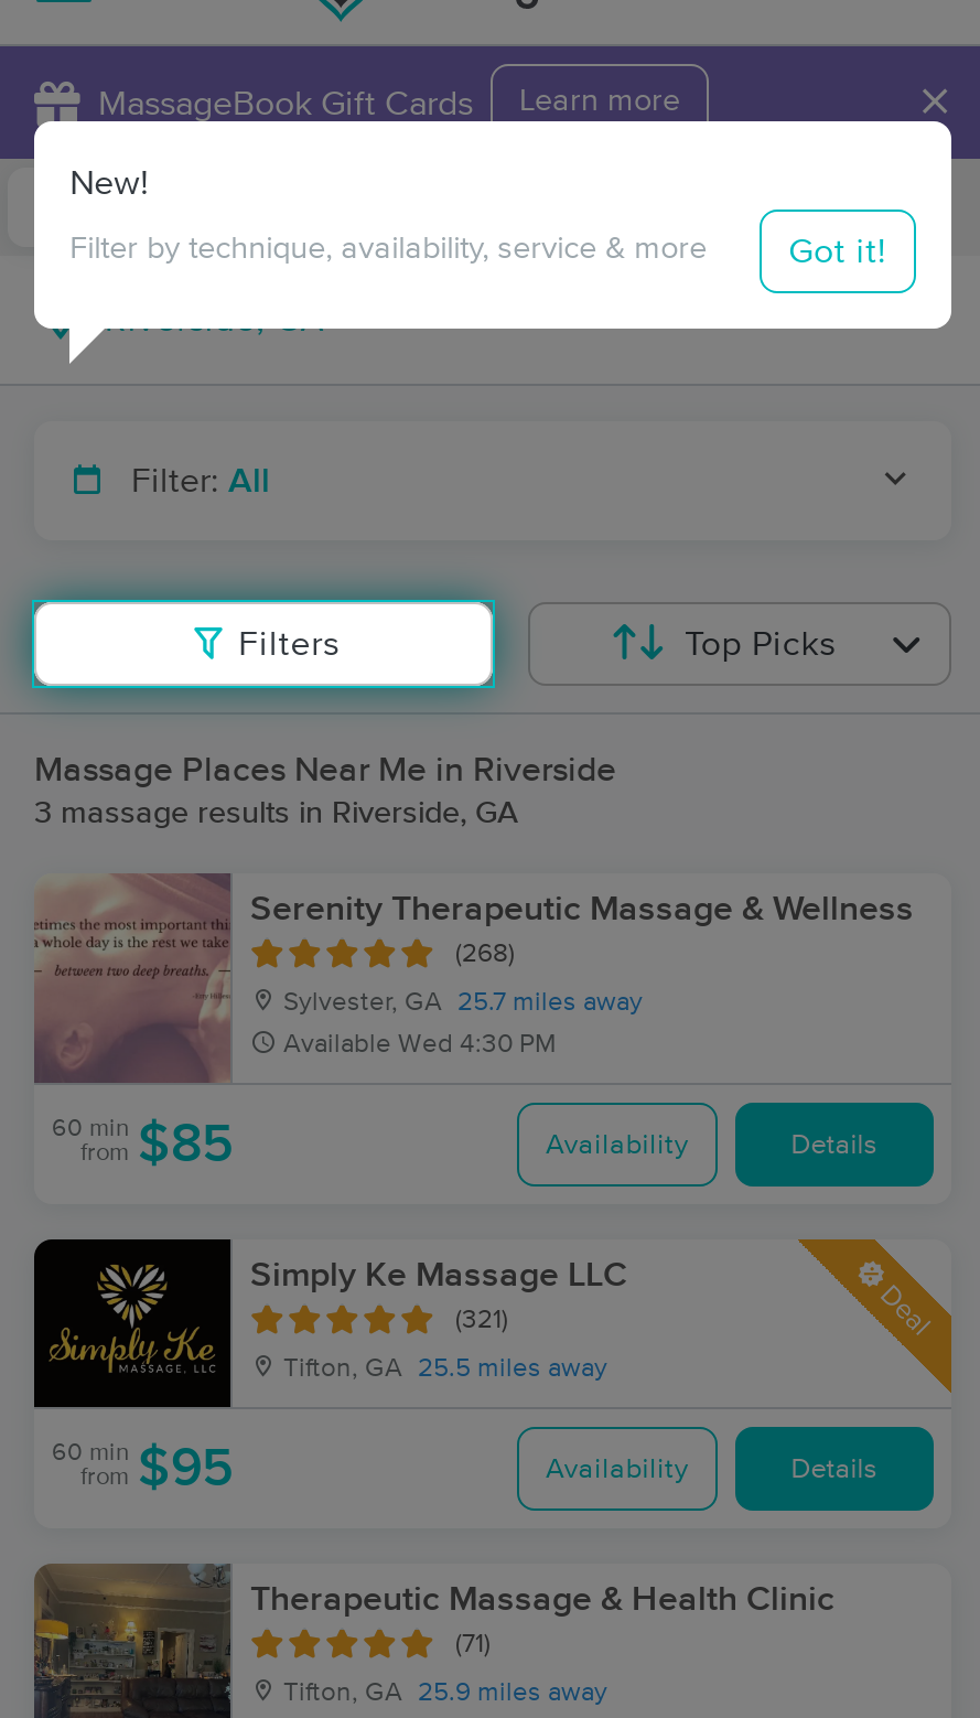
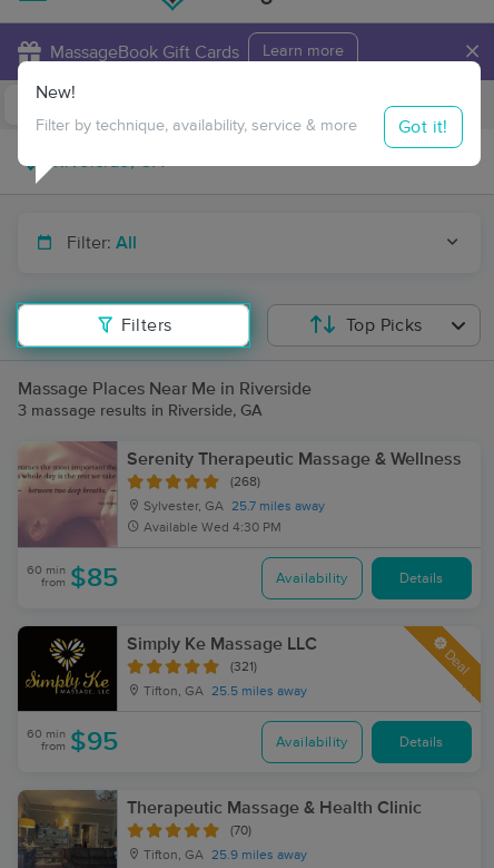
- (71)
+ (70)
